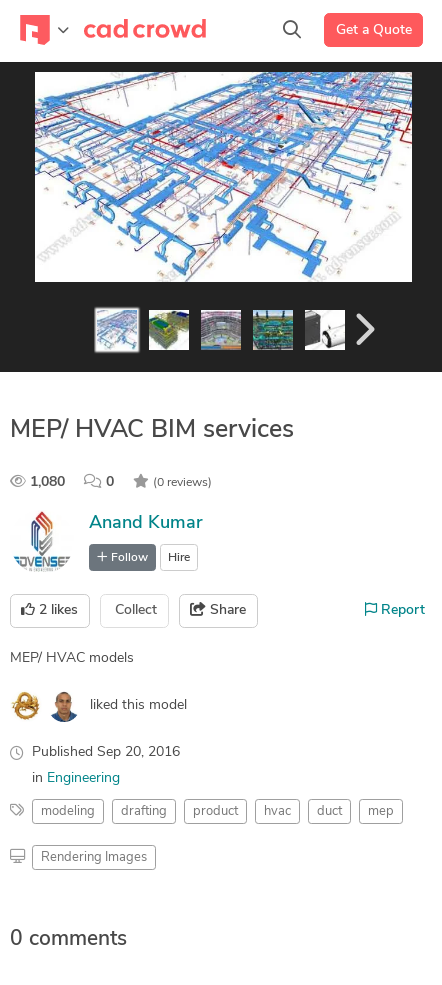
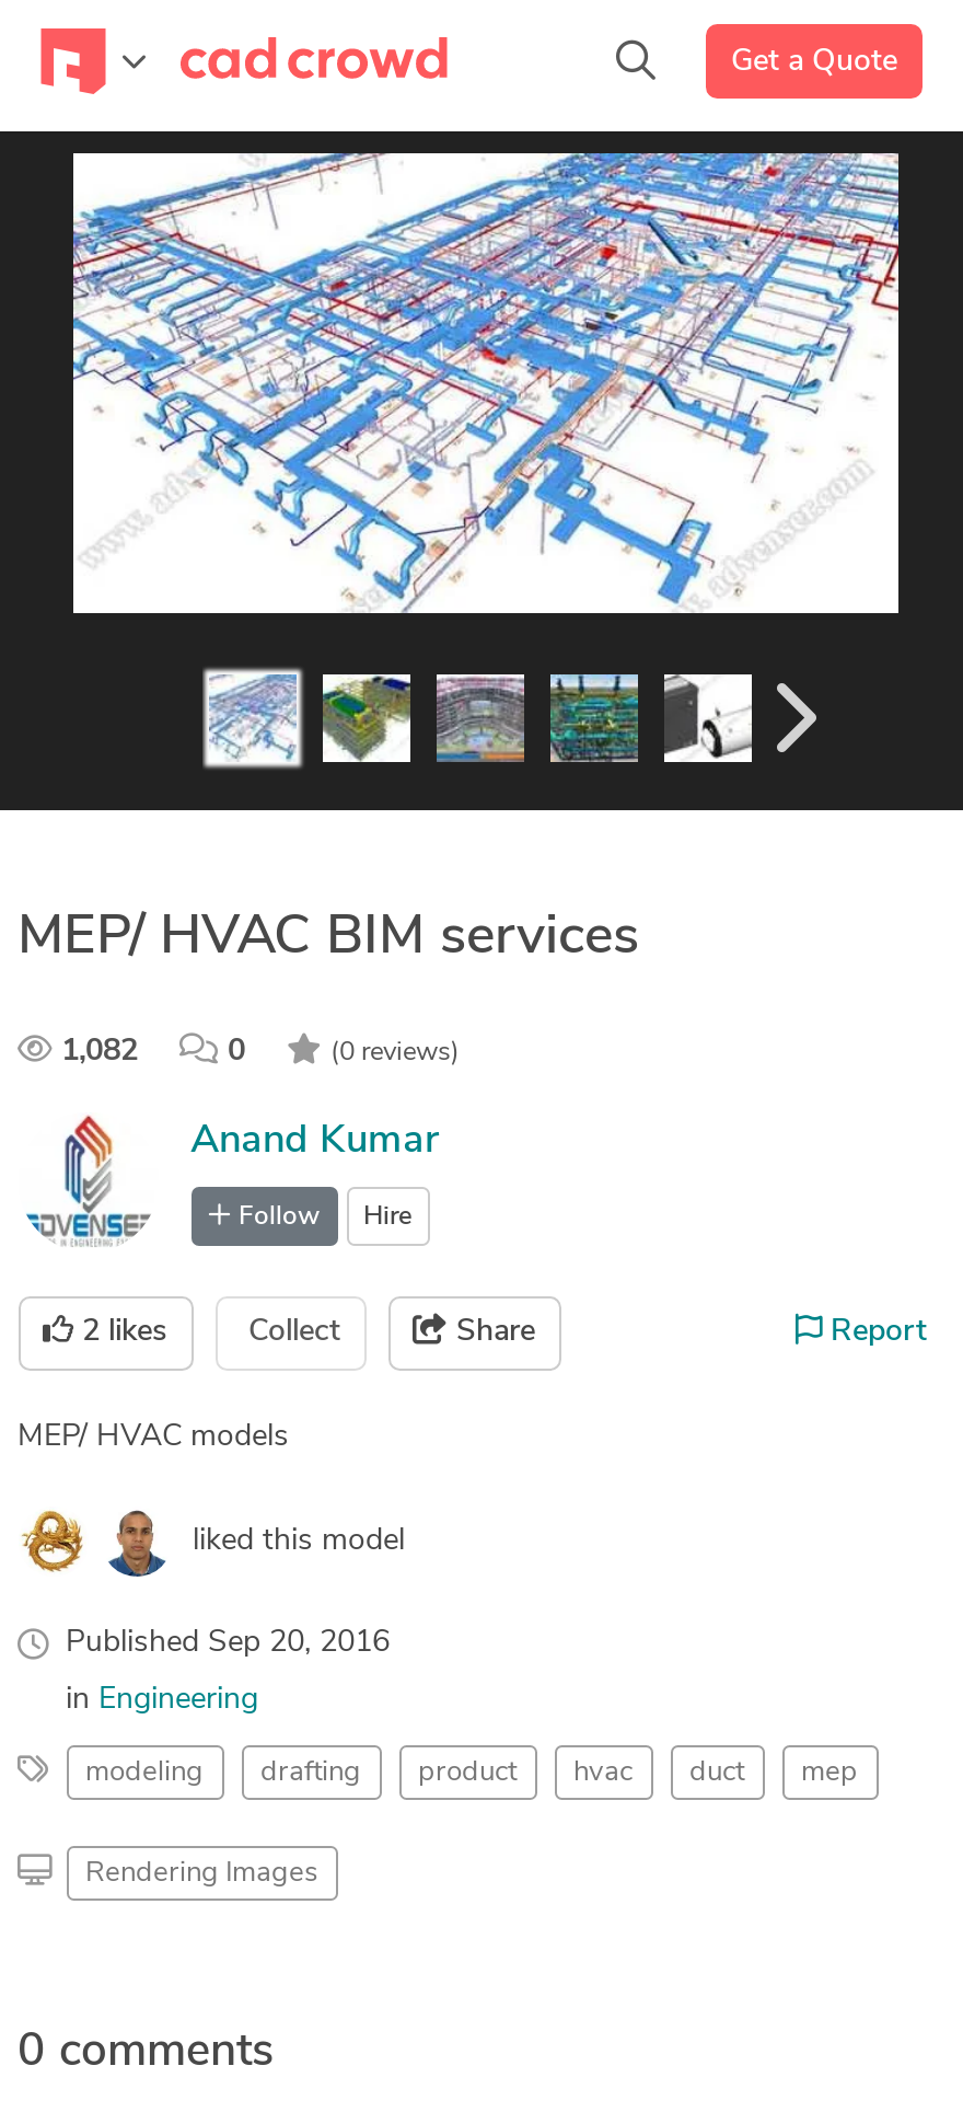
- 1,080
+ 1,082
